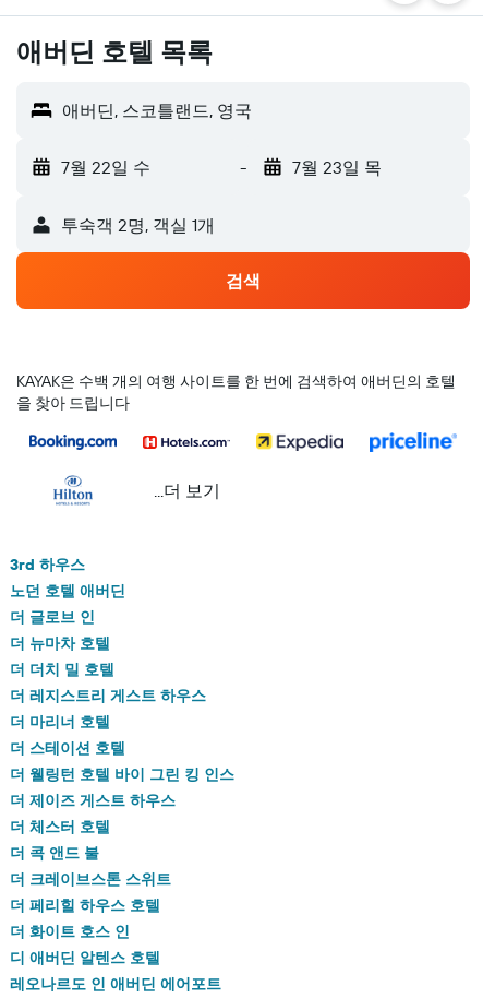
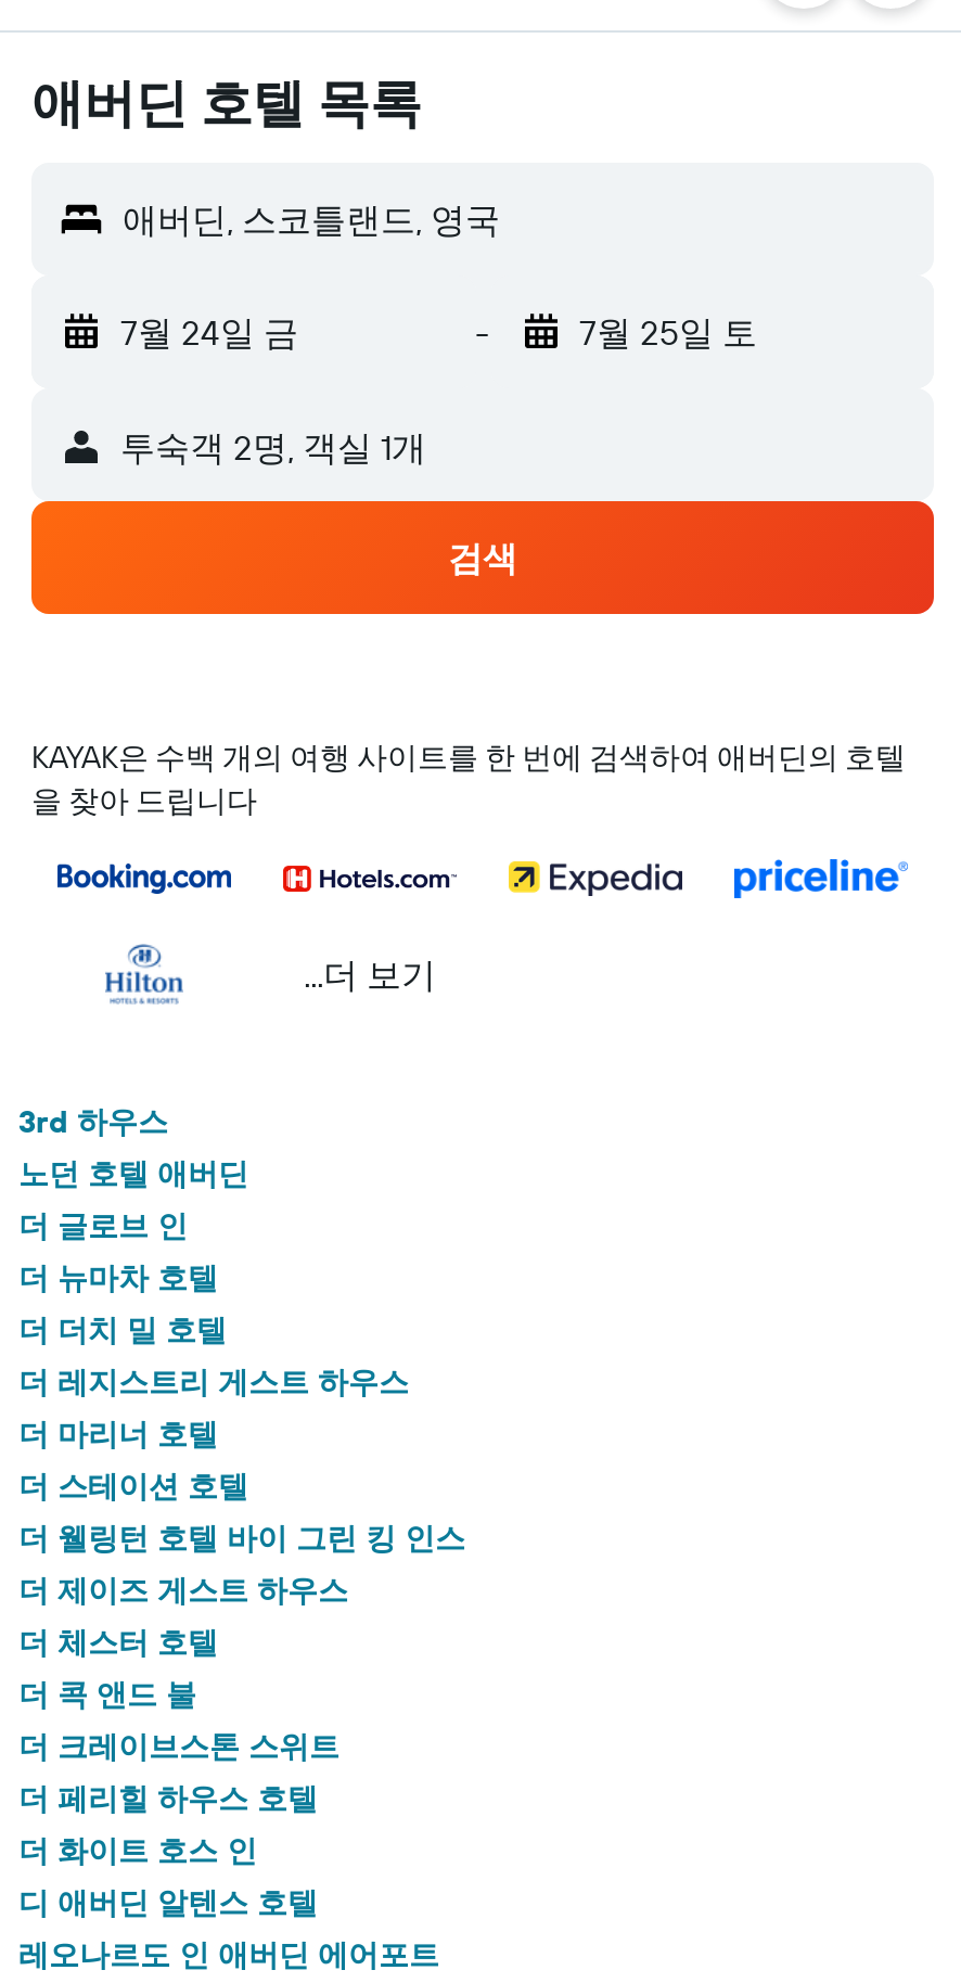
- 7월 22일 수
+ 7월 24일 금

- 7월 23일 목
+ 7월 25일 토
